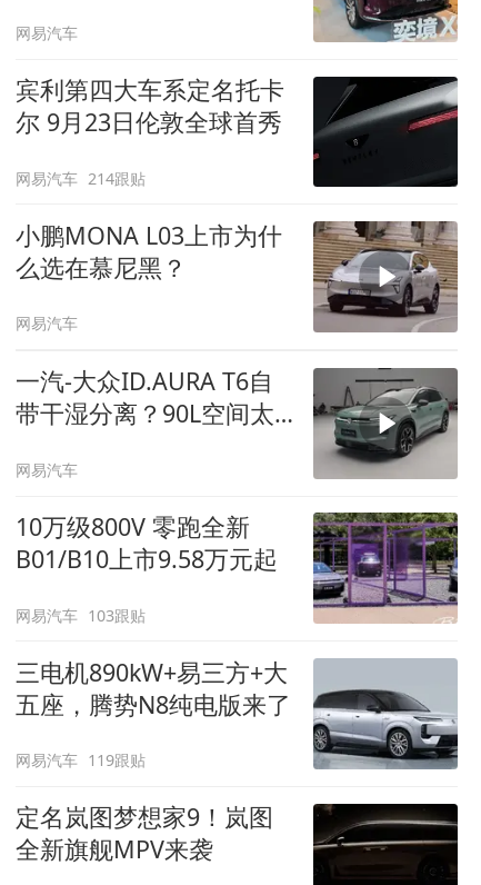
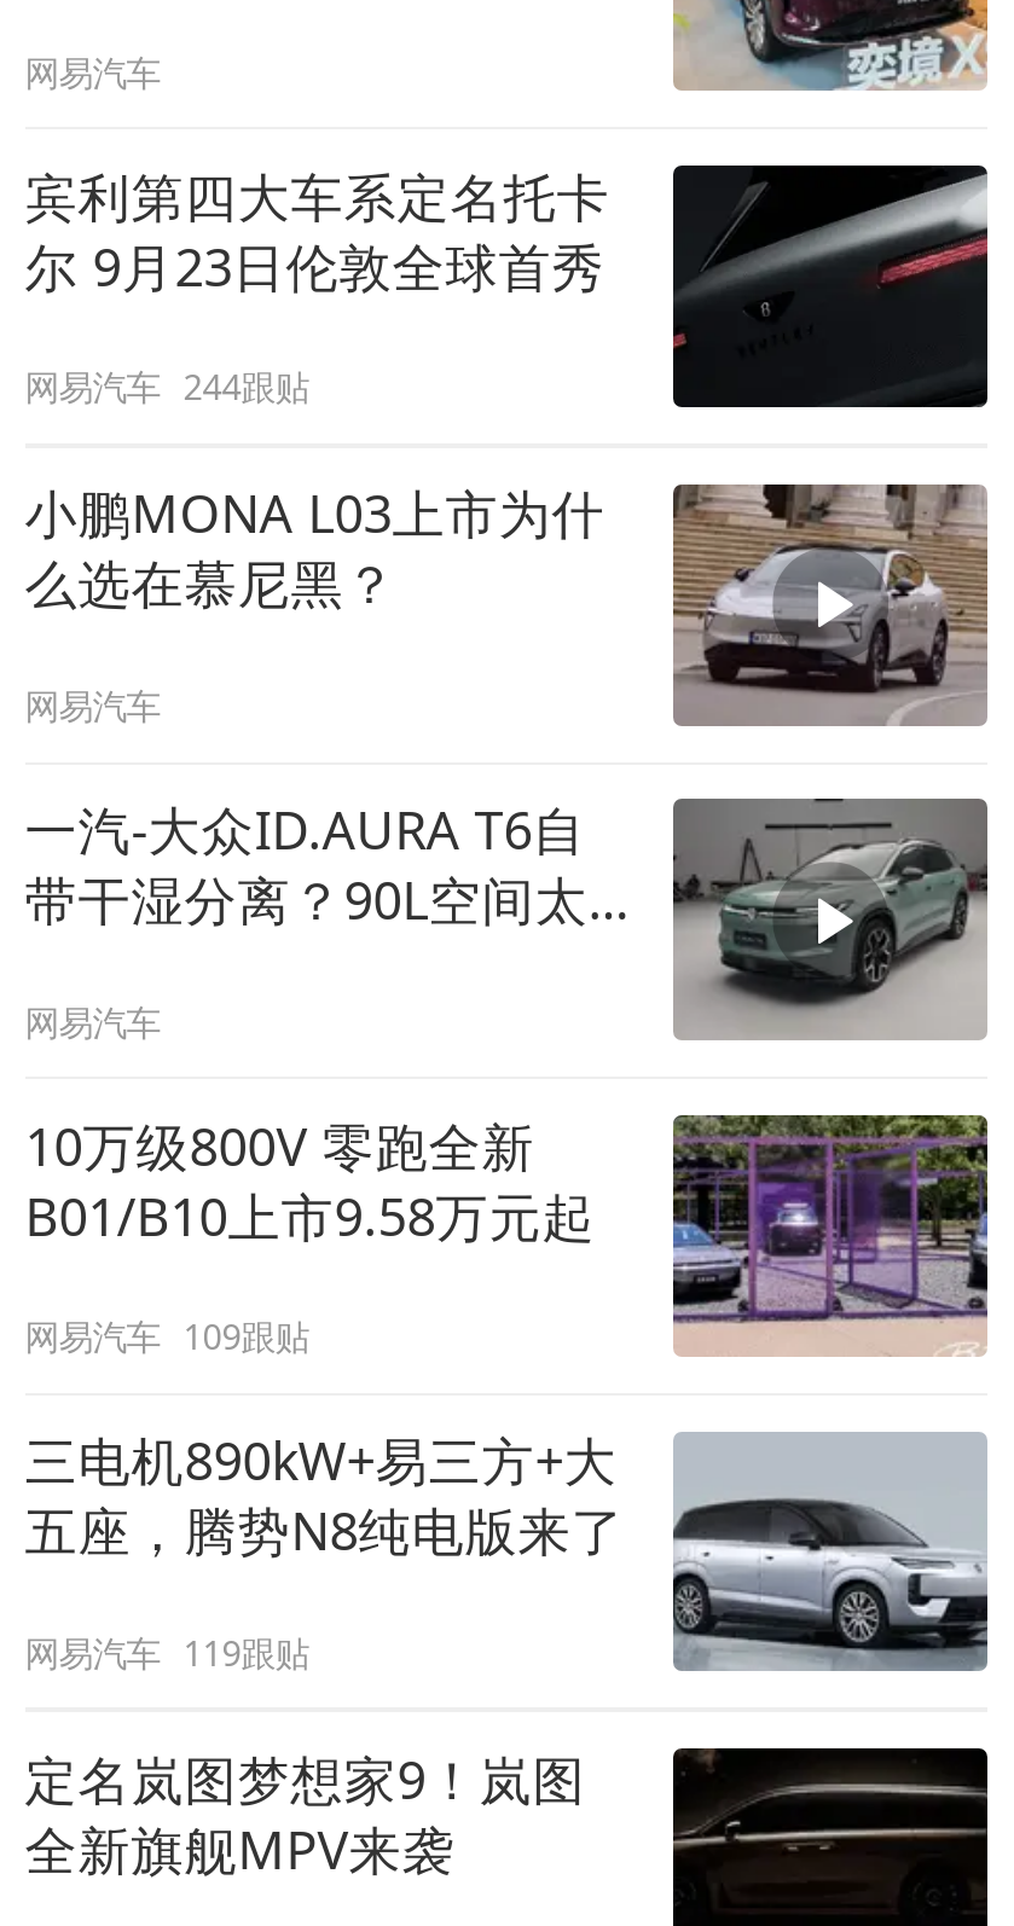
- 网易汽车 214跟贴
+ 网易汽车 244跟贴

- 网易汽车 103跟贴
+ 网易汽车 109跟贴
